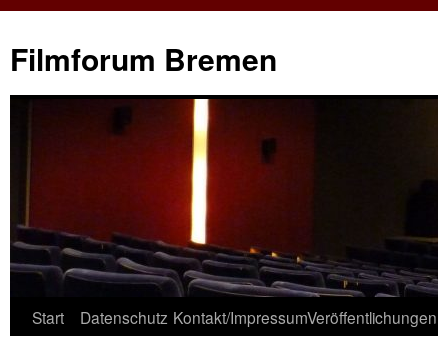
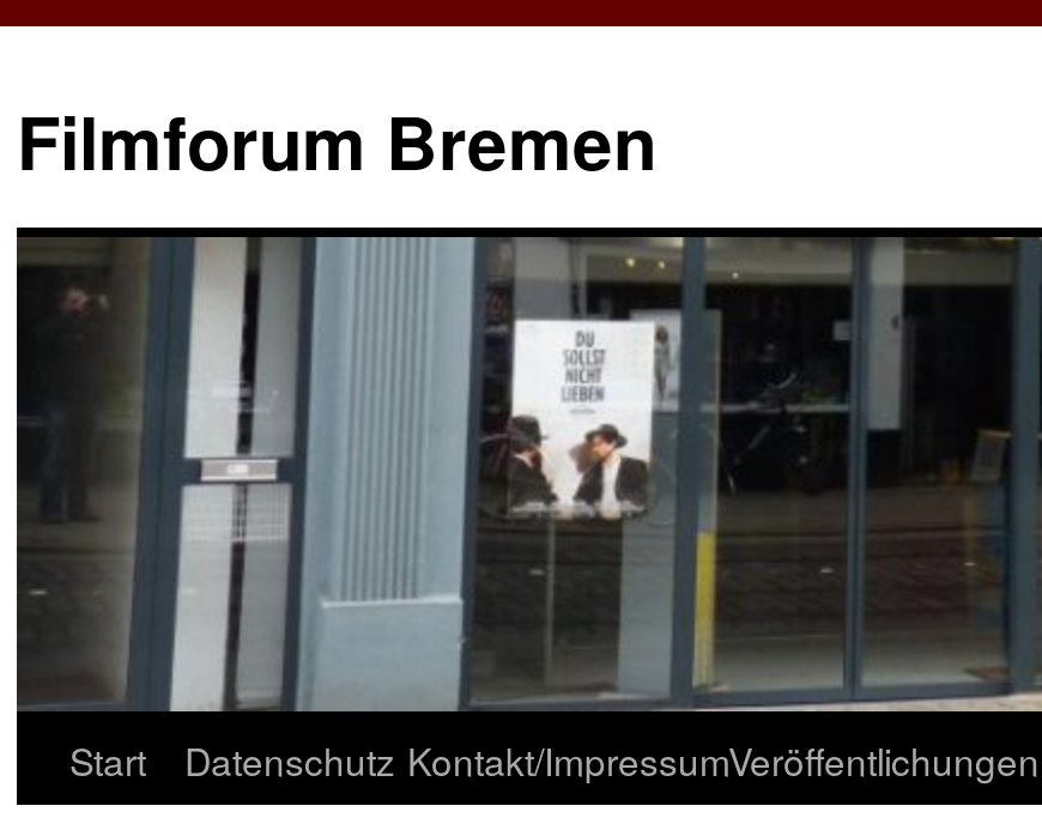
- [image]
+ [image]
